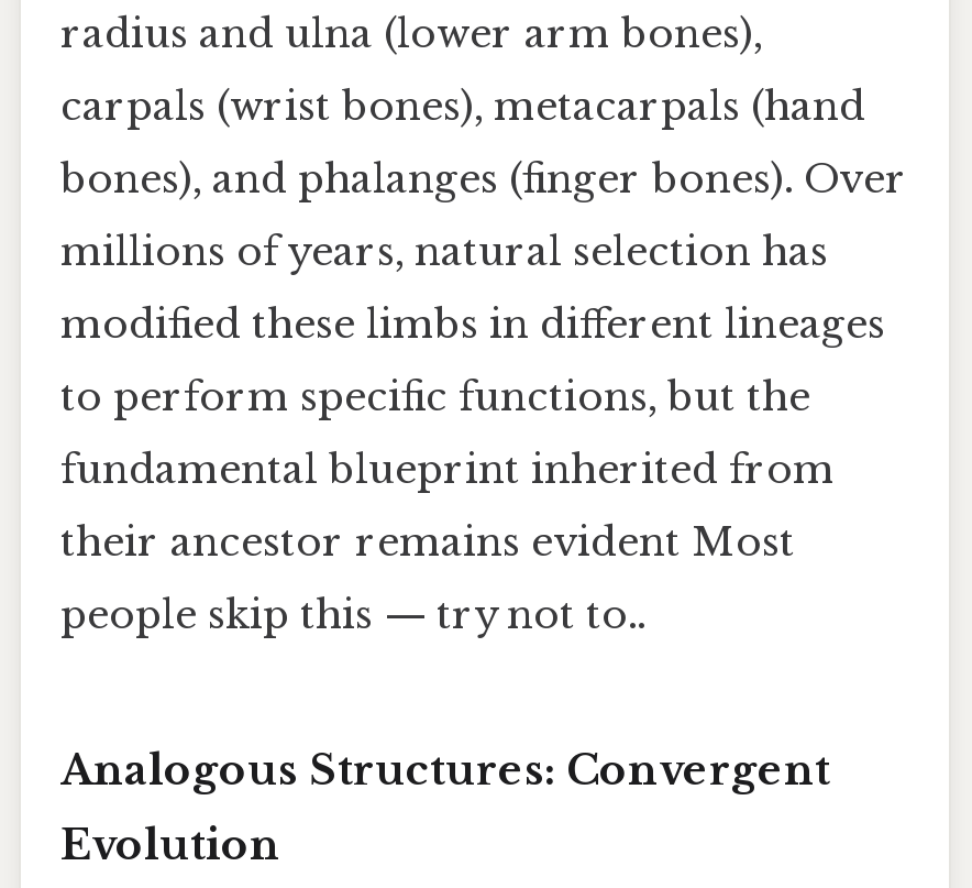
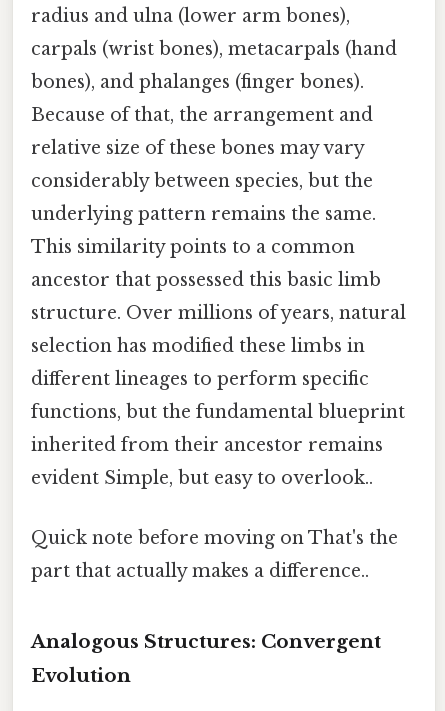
- bones), and phalanges (finger bones). Over
- millions of years, natural selection has
- modified these limbs in different lineages
- to perform specific functions, but the
- fundamental blueprint inherited from
- their ancestor remains evident Most
- people skip this — try not to..
+ bones), and phalanges (finger bones).
+ Because of that, the arrangement and
+ relative size of these bones may vary
+ considerably between species, but the
+ underlying pattern remains the same.
+ This similarity points to a common
+ ancestor that possessed this basic limb
+ structure. Over millions of years, natural
+ selection has modified these limbs in
+ different lineages to perform specific
+ functions, but the fundamental blueprint
+ inherited from their ancestor remains
+ evident Simple, but easy to overlook..
+ Quick note before moving on That's the
+ part that actually makes a difference..
